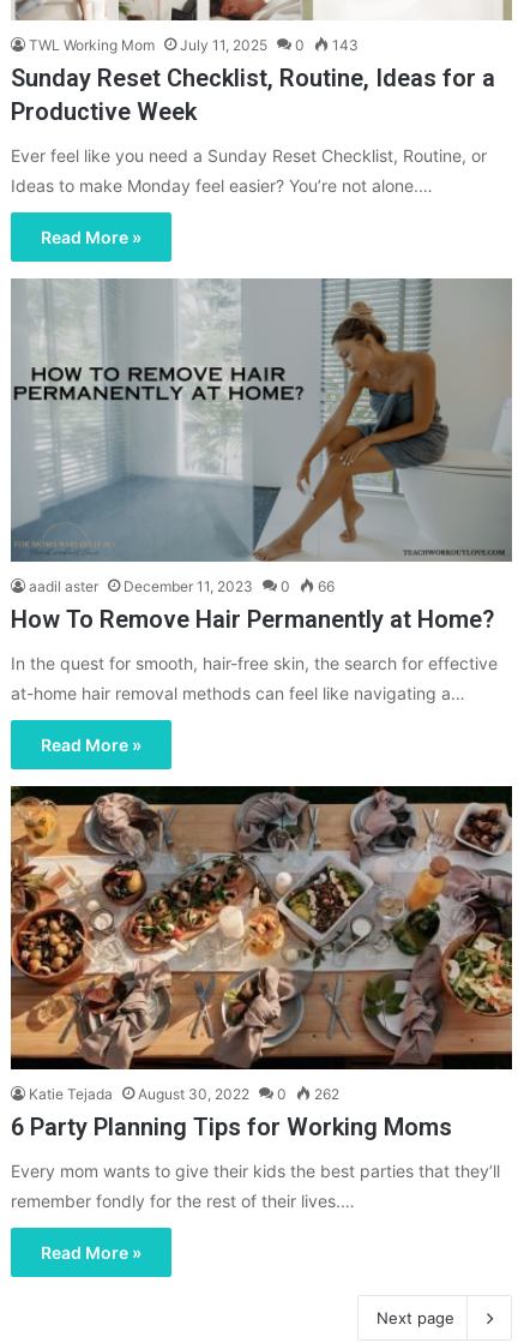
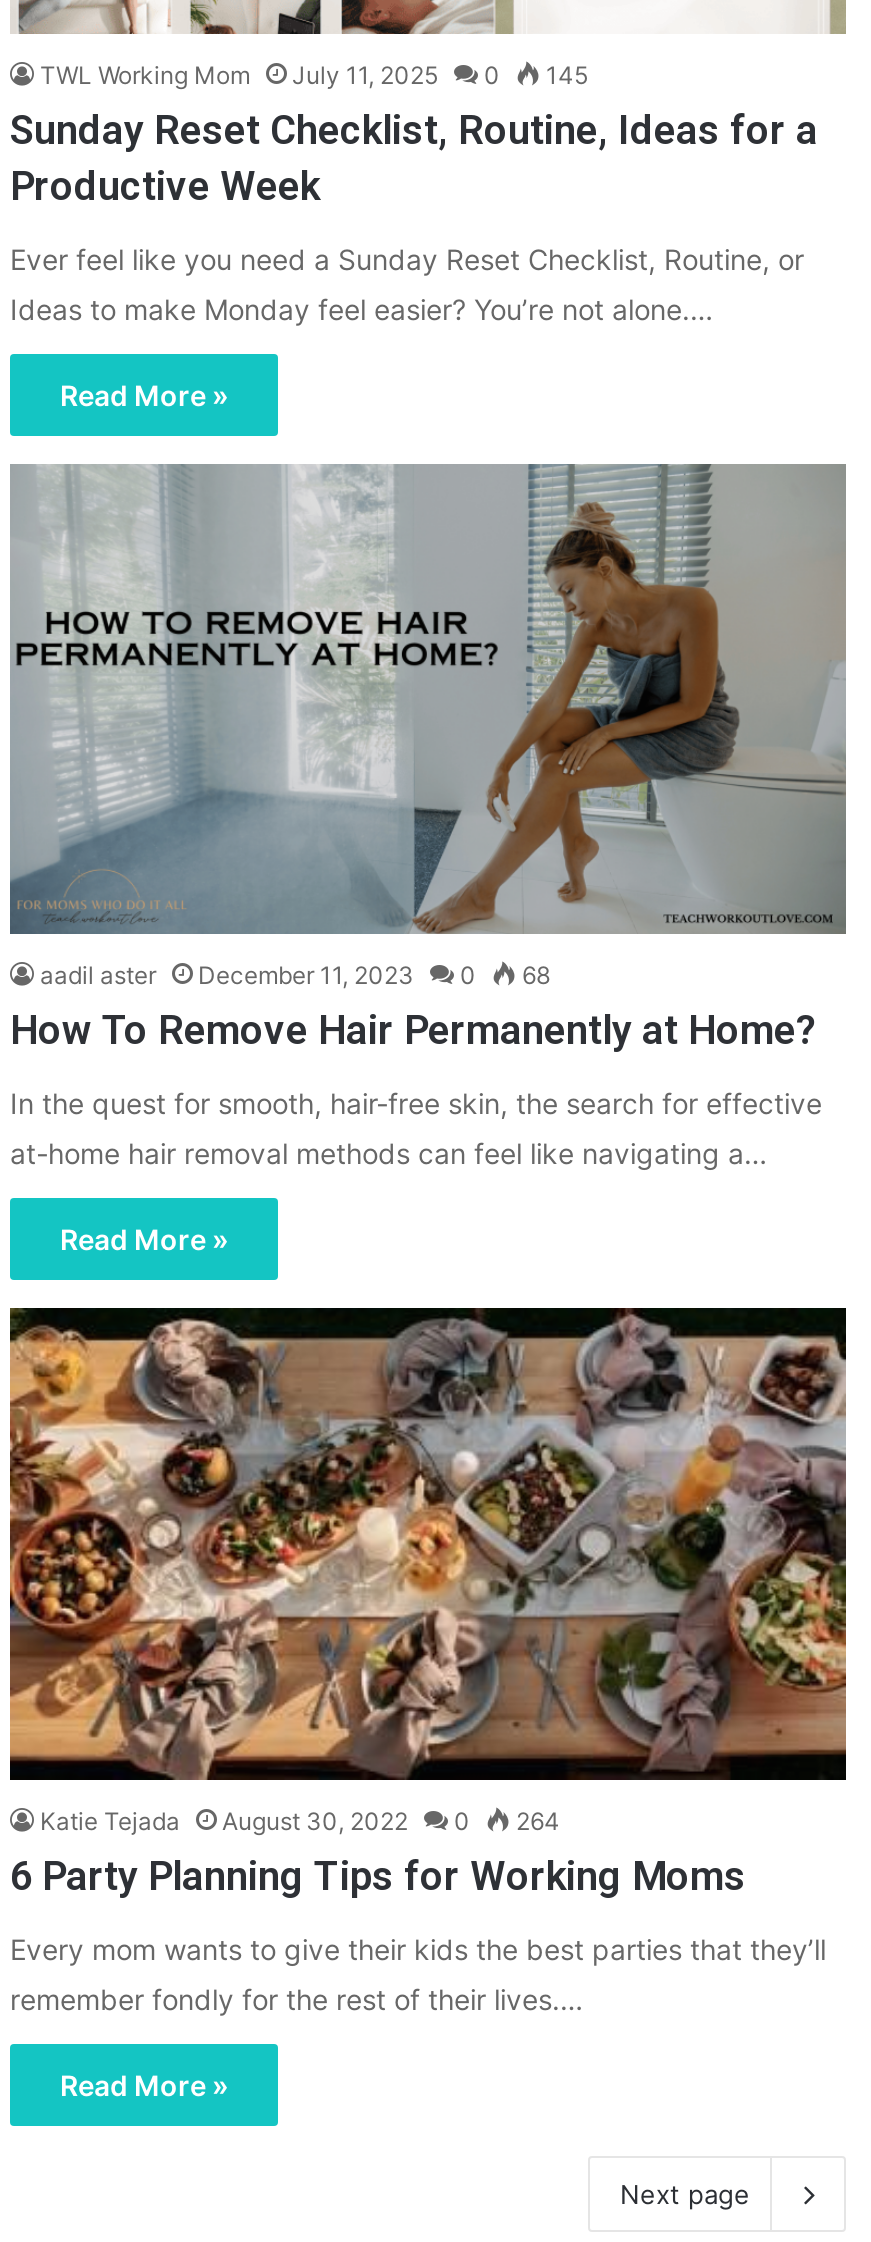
- TWL Working Mom July 11, 2025 0 143
+ TWL Working Mom July 11, 2025 0 145

- aadil aster December 11, 2023 0 66
+ aadil aster December 11, 2023 0 68

- Katie Tejada August 30, 2022 0 262
+ Katie Tejada August 30, 2022 0 264
